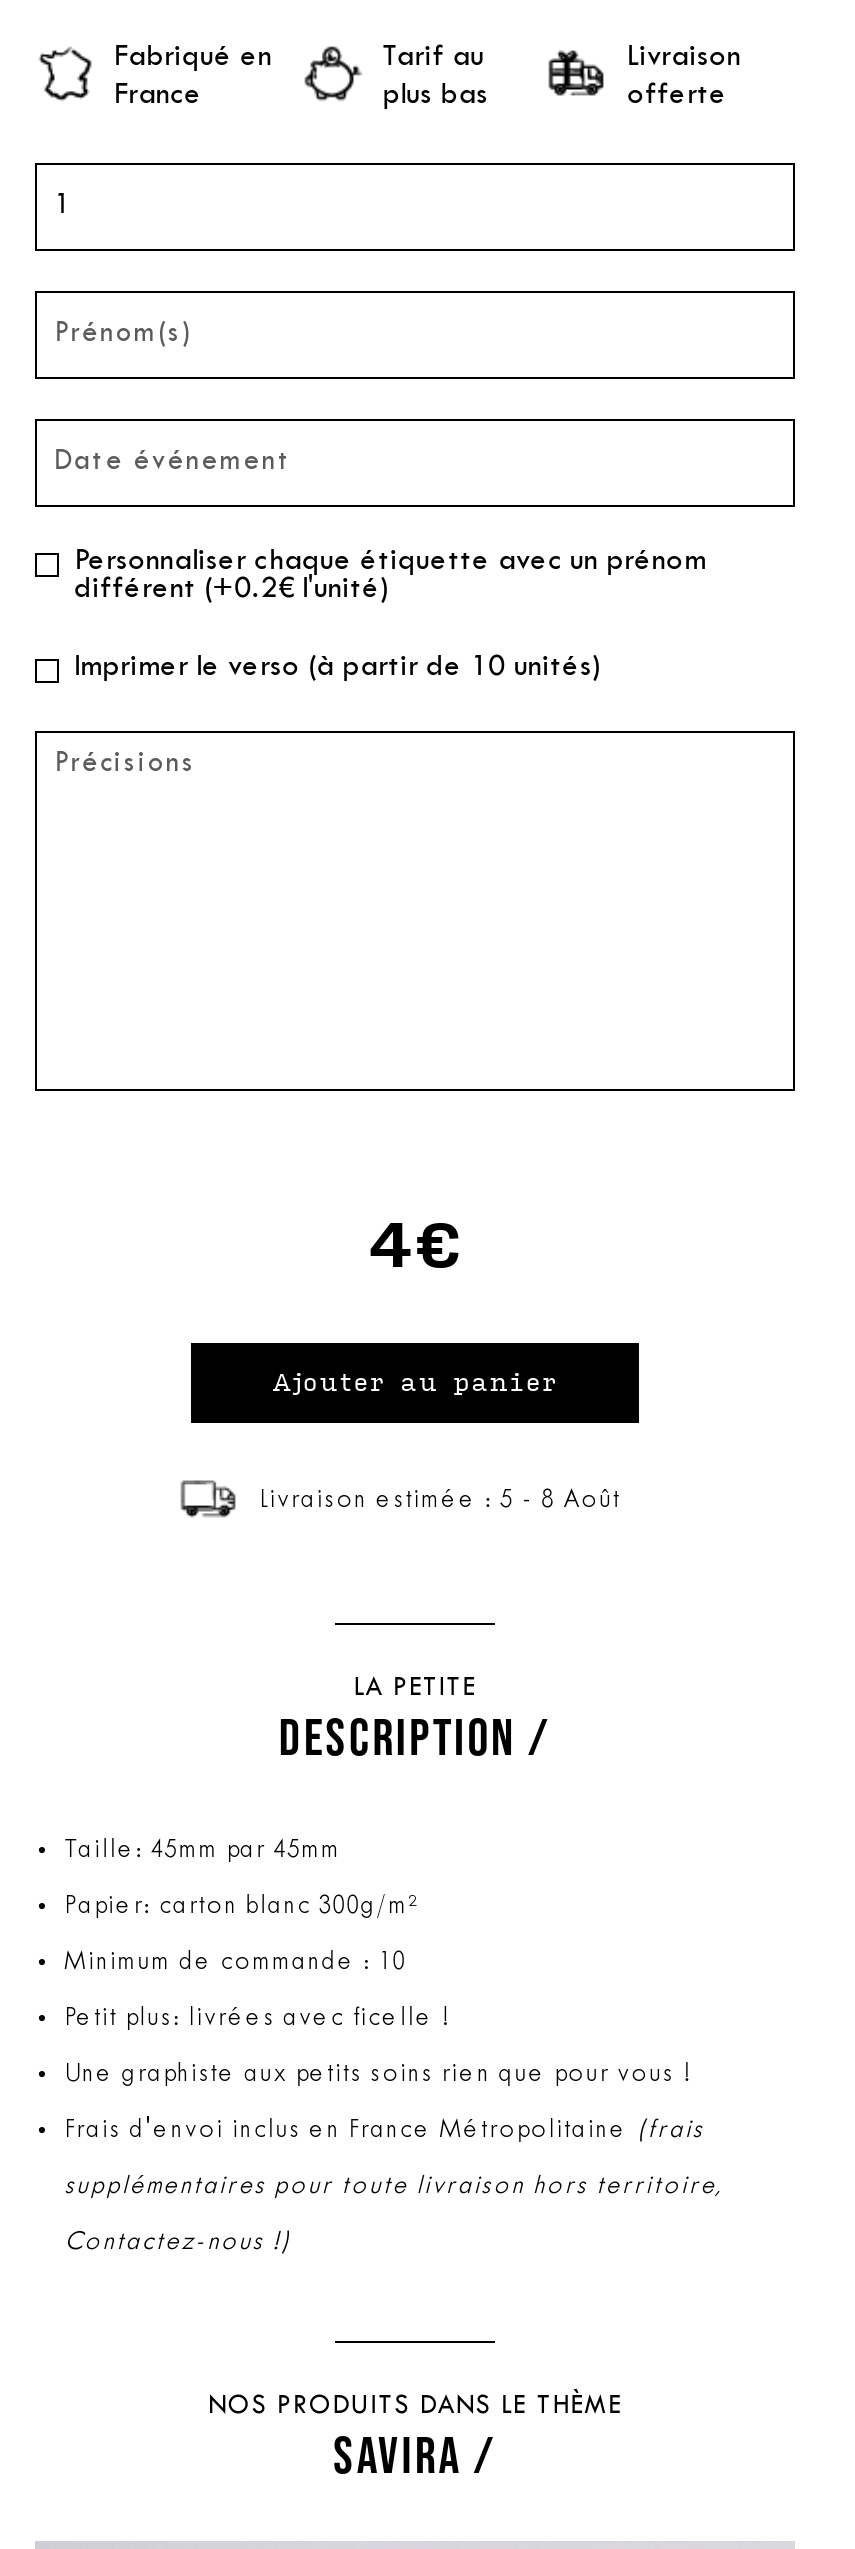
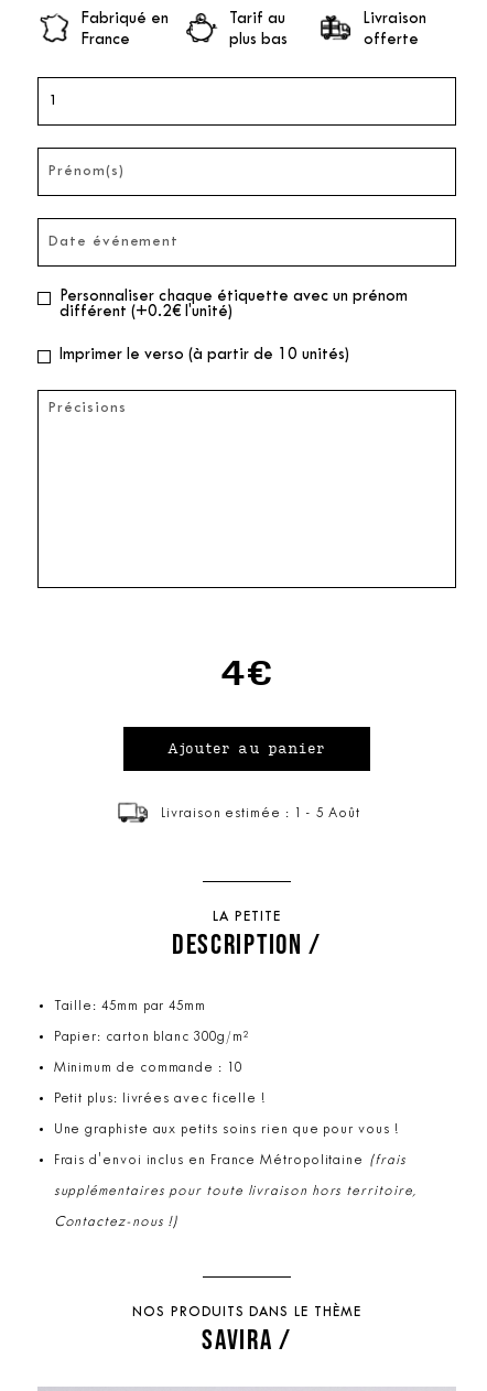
- Livraison estimée : 5 - 8 Août
+ Livraison estimée : 1 - 5 Août
